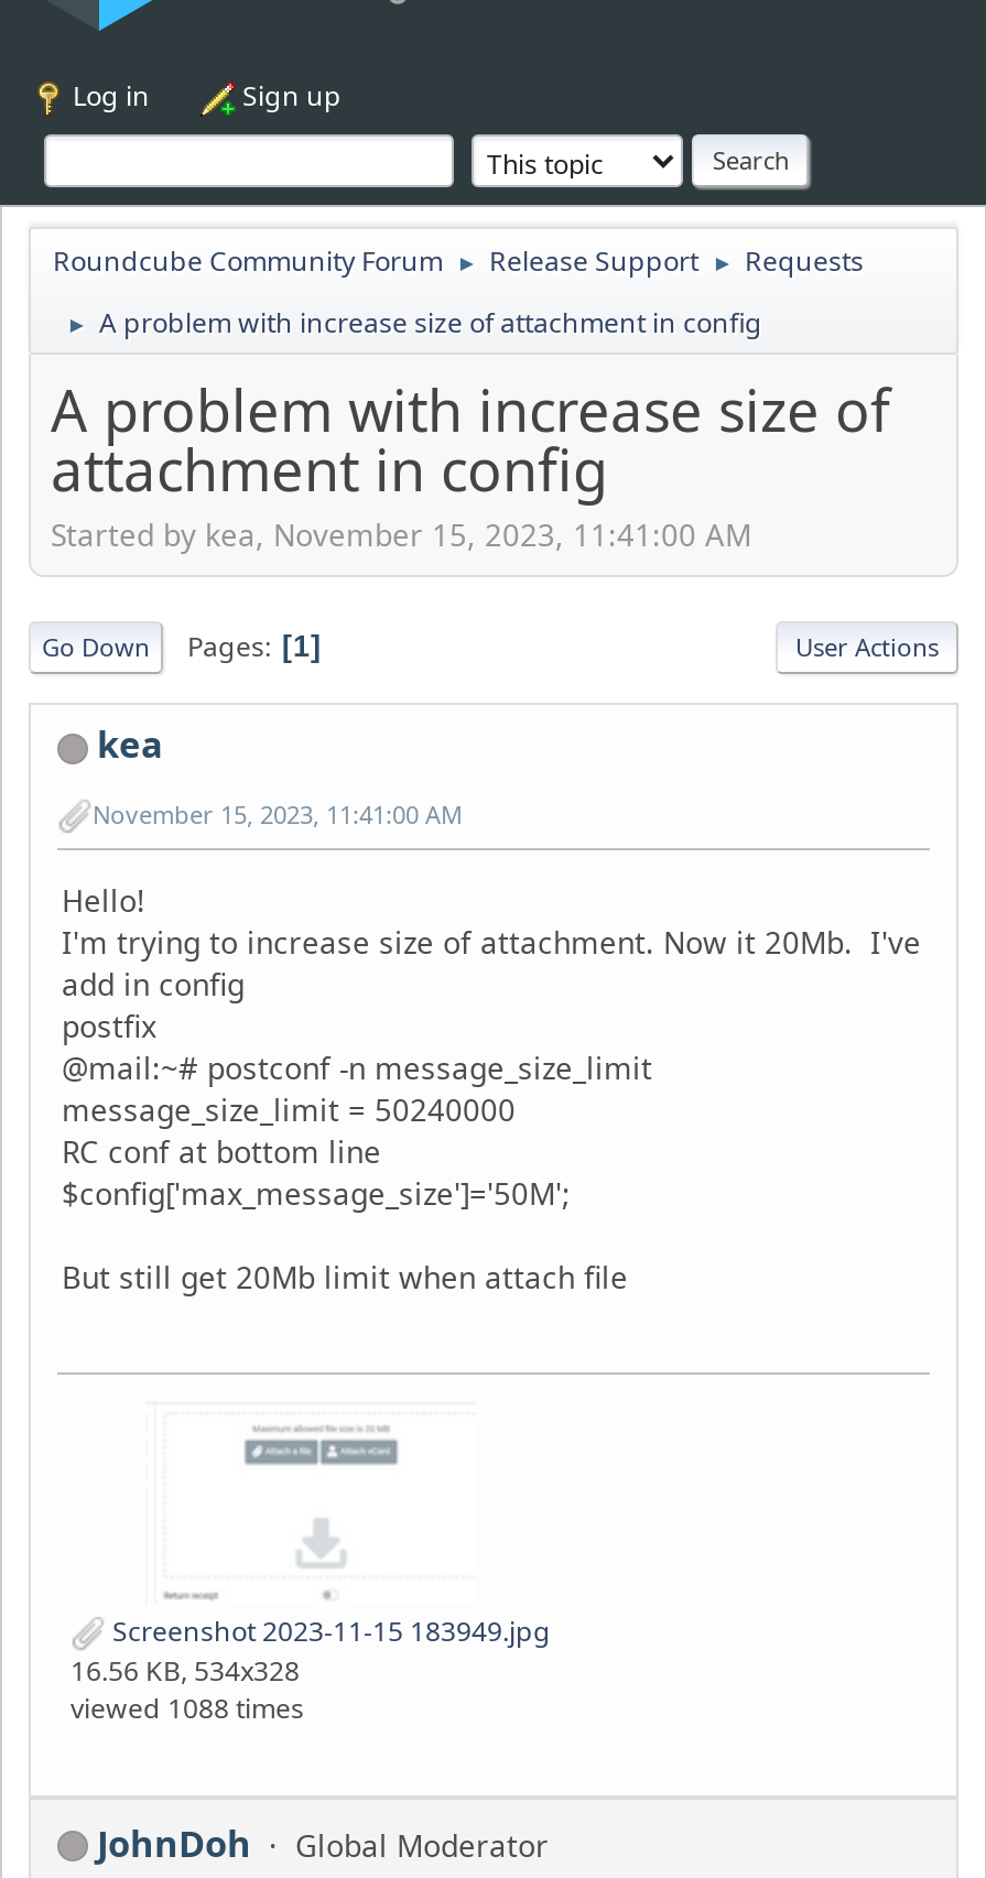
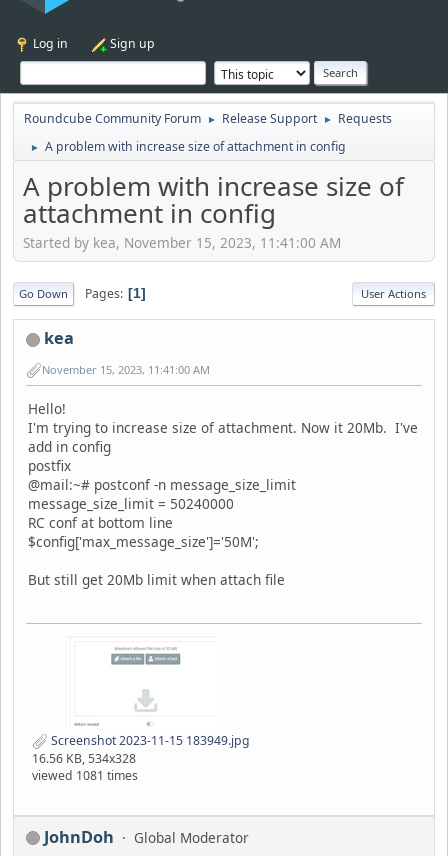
- viewed 1088 times
+ viewed 1081 times
